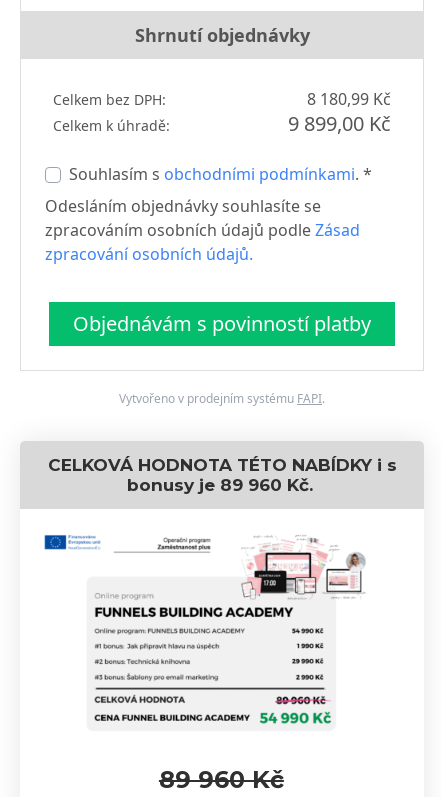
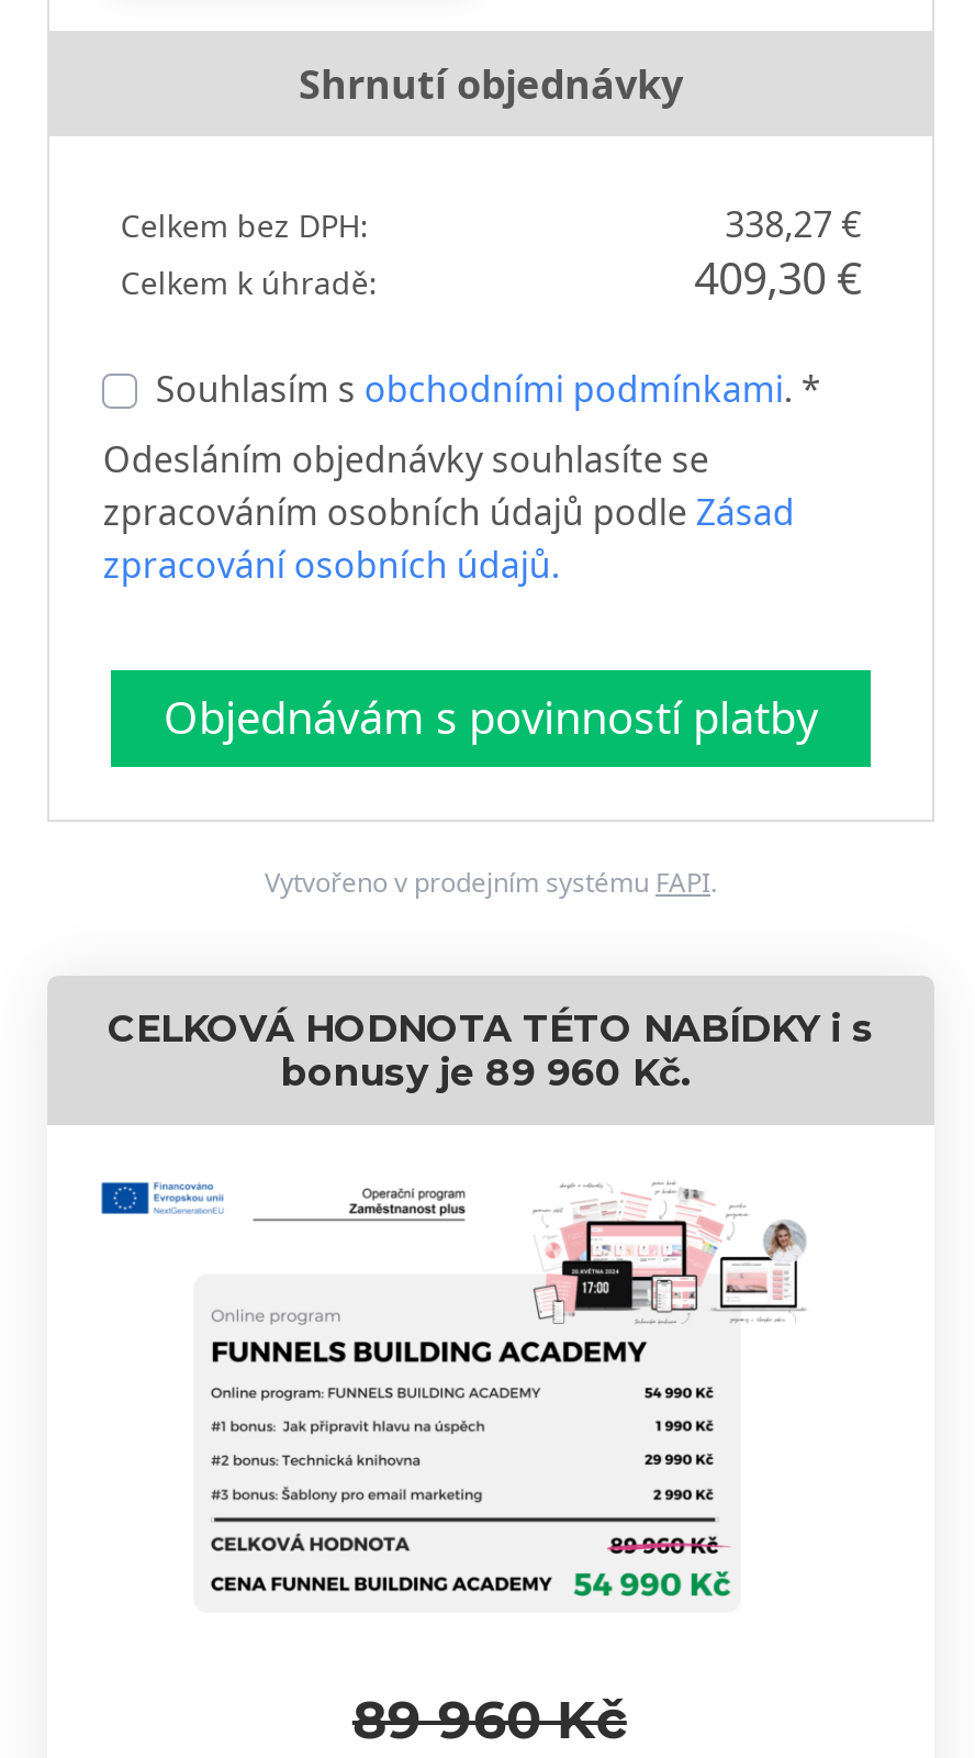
- 8 180,99 Kč
+ 338,27 €

- 9 899,00 Kč
+ 409,30 €
